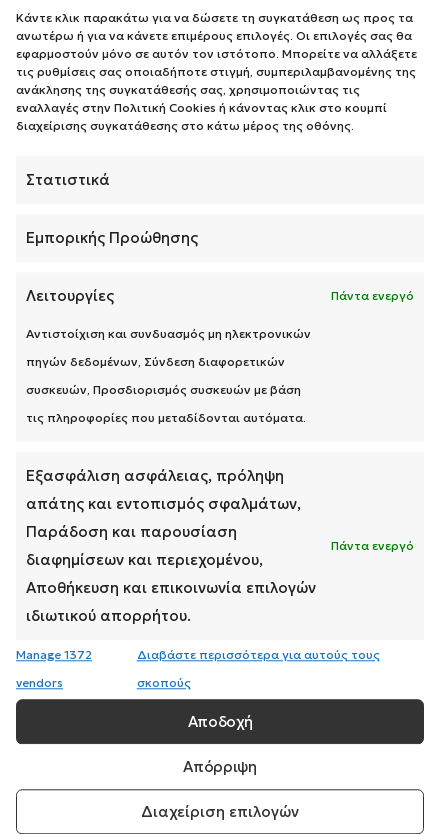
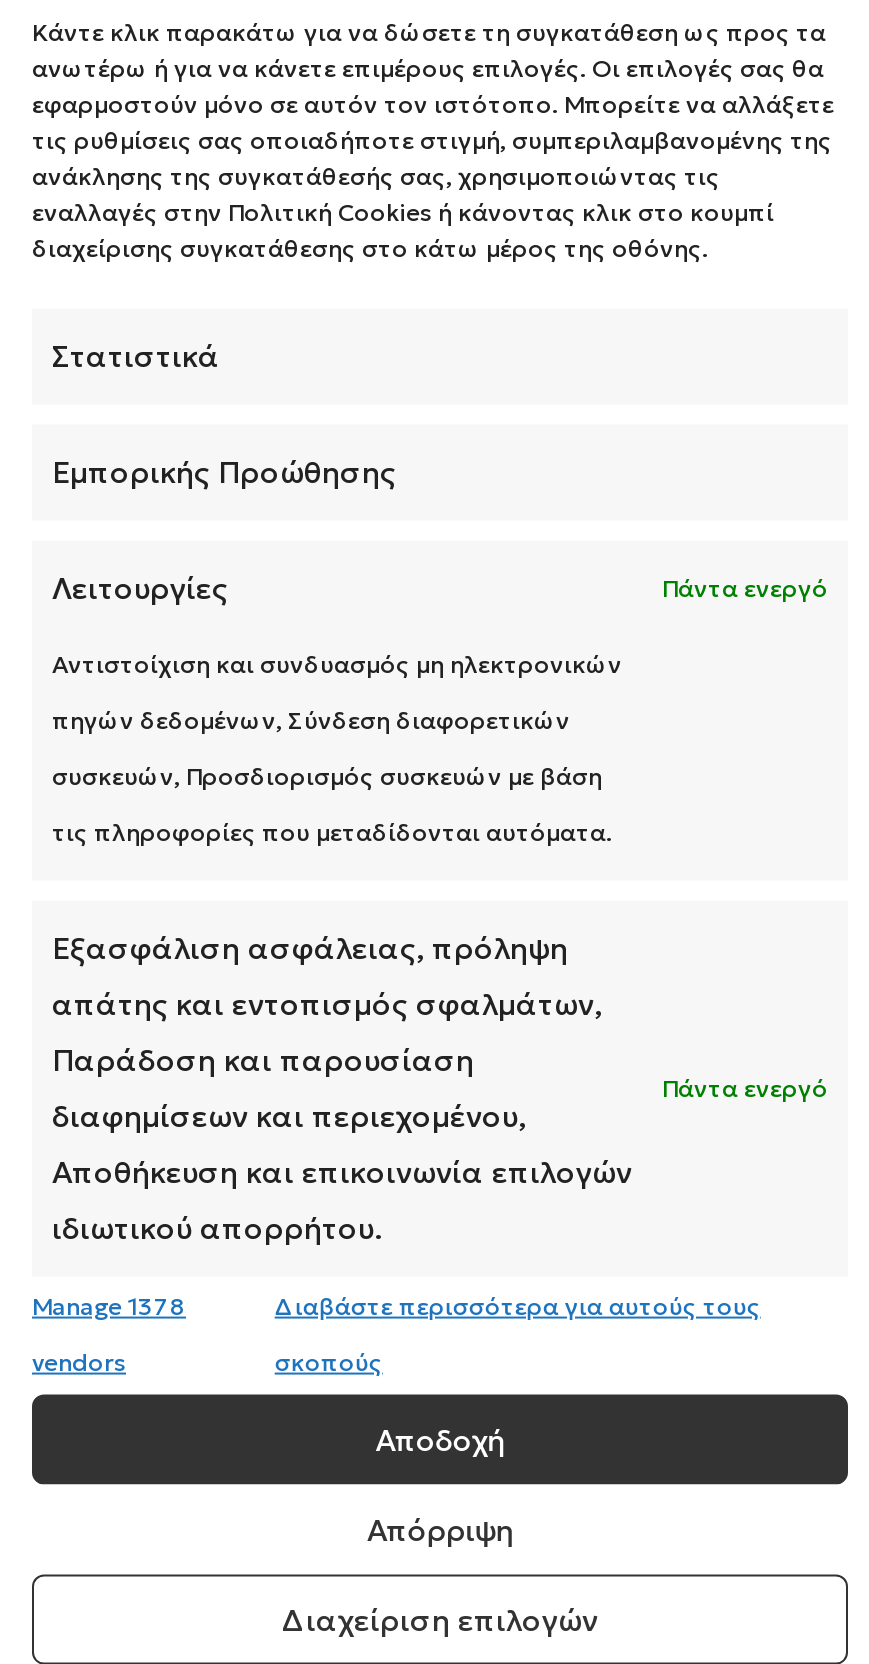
- Manage 1372
+ Manage 1378
